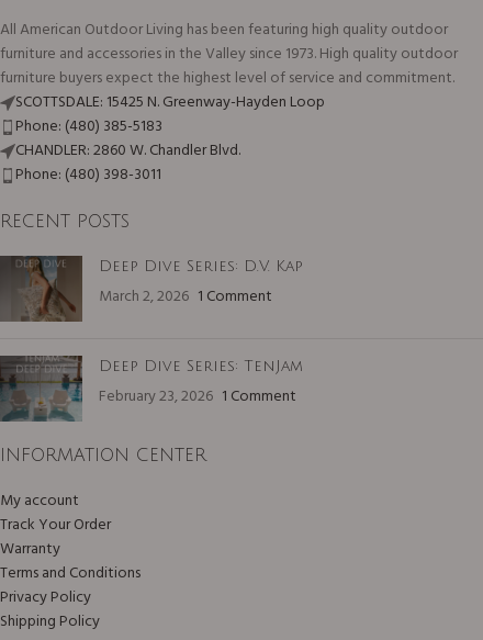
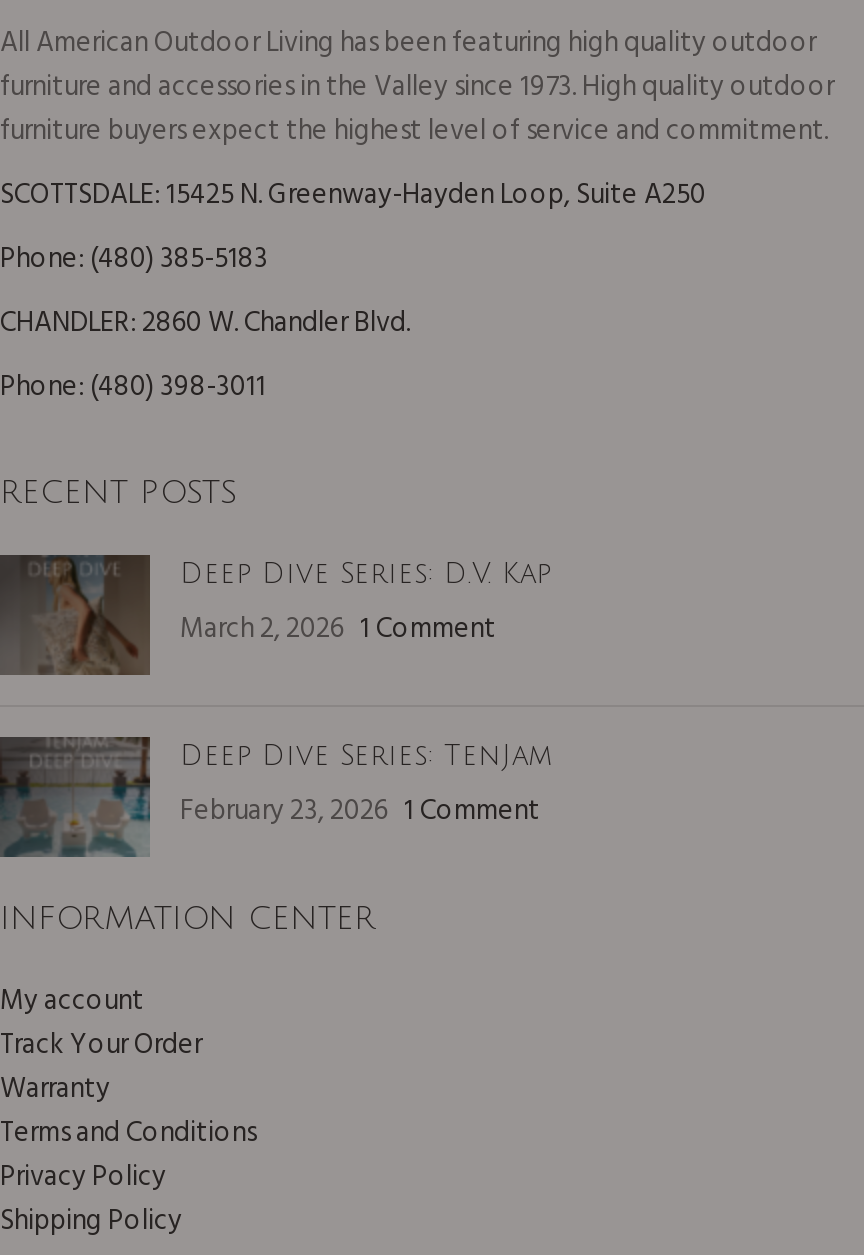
- SCOTTSDALE: 15425 N. Greenway-Hayden Loop
+ SCOTTSDALE: 15425 N. Greenway-Hayden Loop, Suite A250
